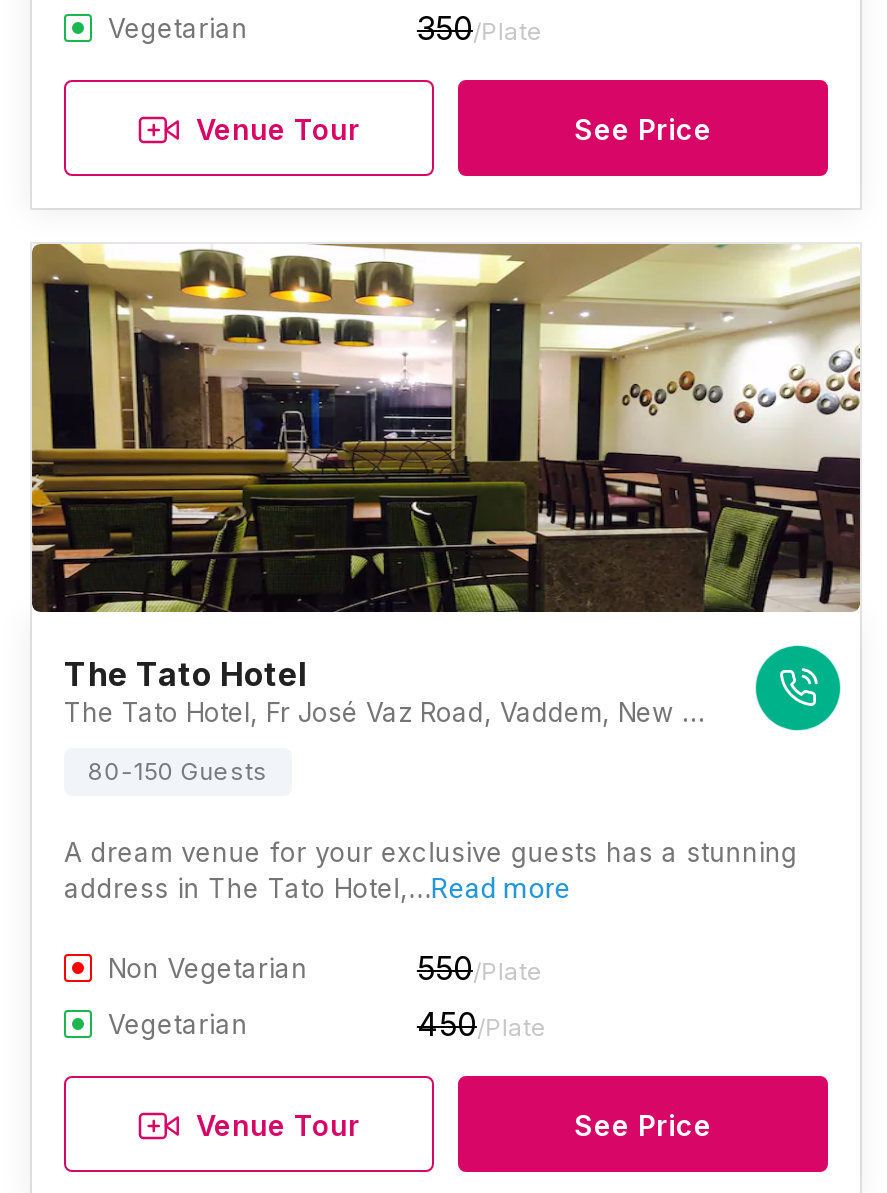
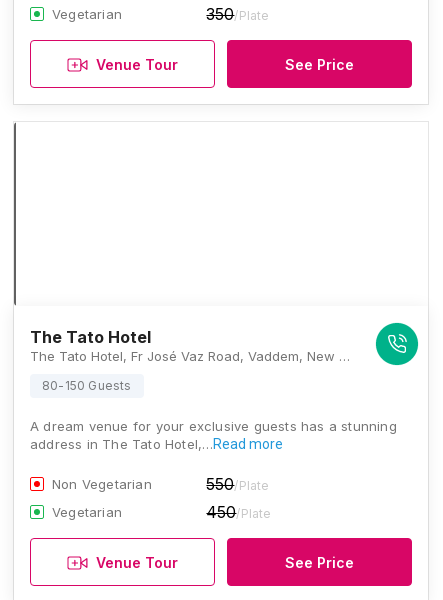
- [image]
